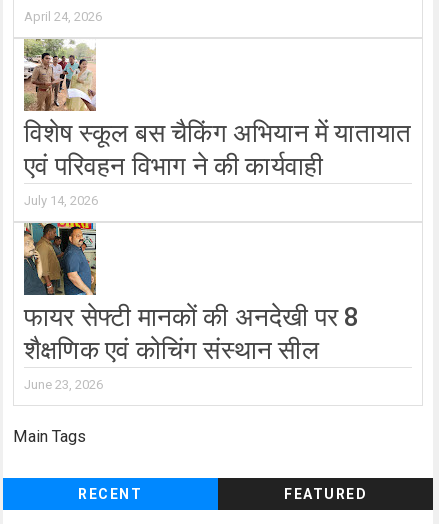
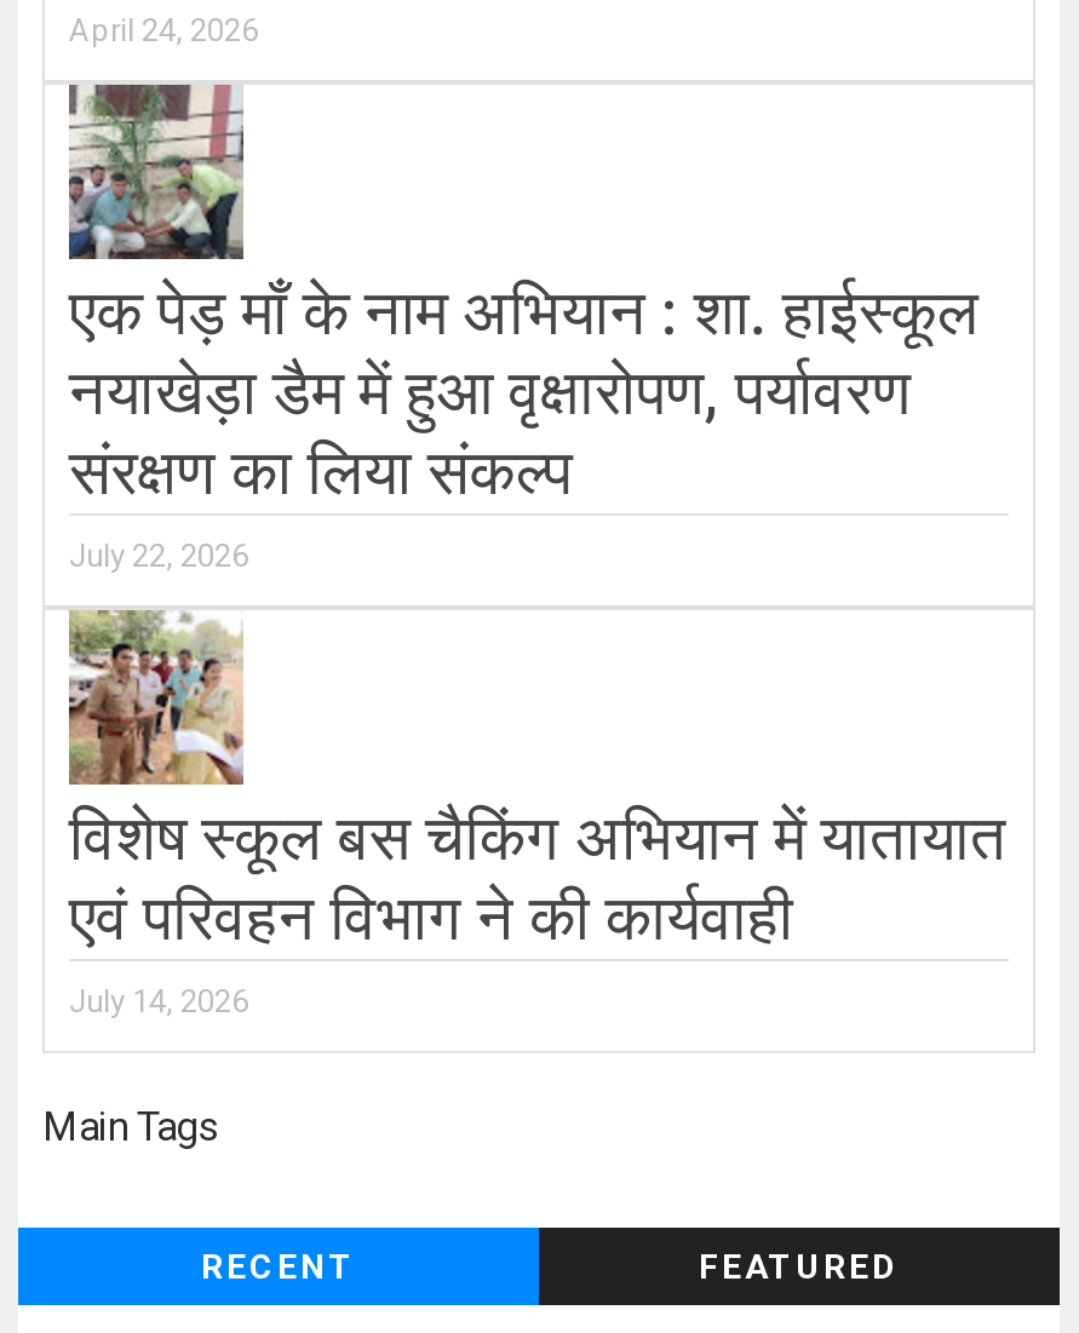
+ [image]
+ एक पेड़ माँ के नाम अभियान : शा. हाईस्कूल
+ नयाखेड़ा डैम में हुआ वृक्षारोपण, पर्यावरण
+ संरक्षण का लिया संकल्प
+ July 22, 2026

moved down: [image] | विशेष स्कूल बस चैकिंग अभियान में यातायात | एवं परिवहन विभाग ने की कार्यवाही | July 14, 2026

- [image]
- फायर सेफ्टी मानकों की अनदेखी पर 8
- शैक्षणिक एवं कोचिंग संस्थान सील
- June 23, 2026
